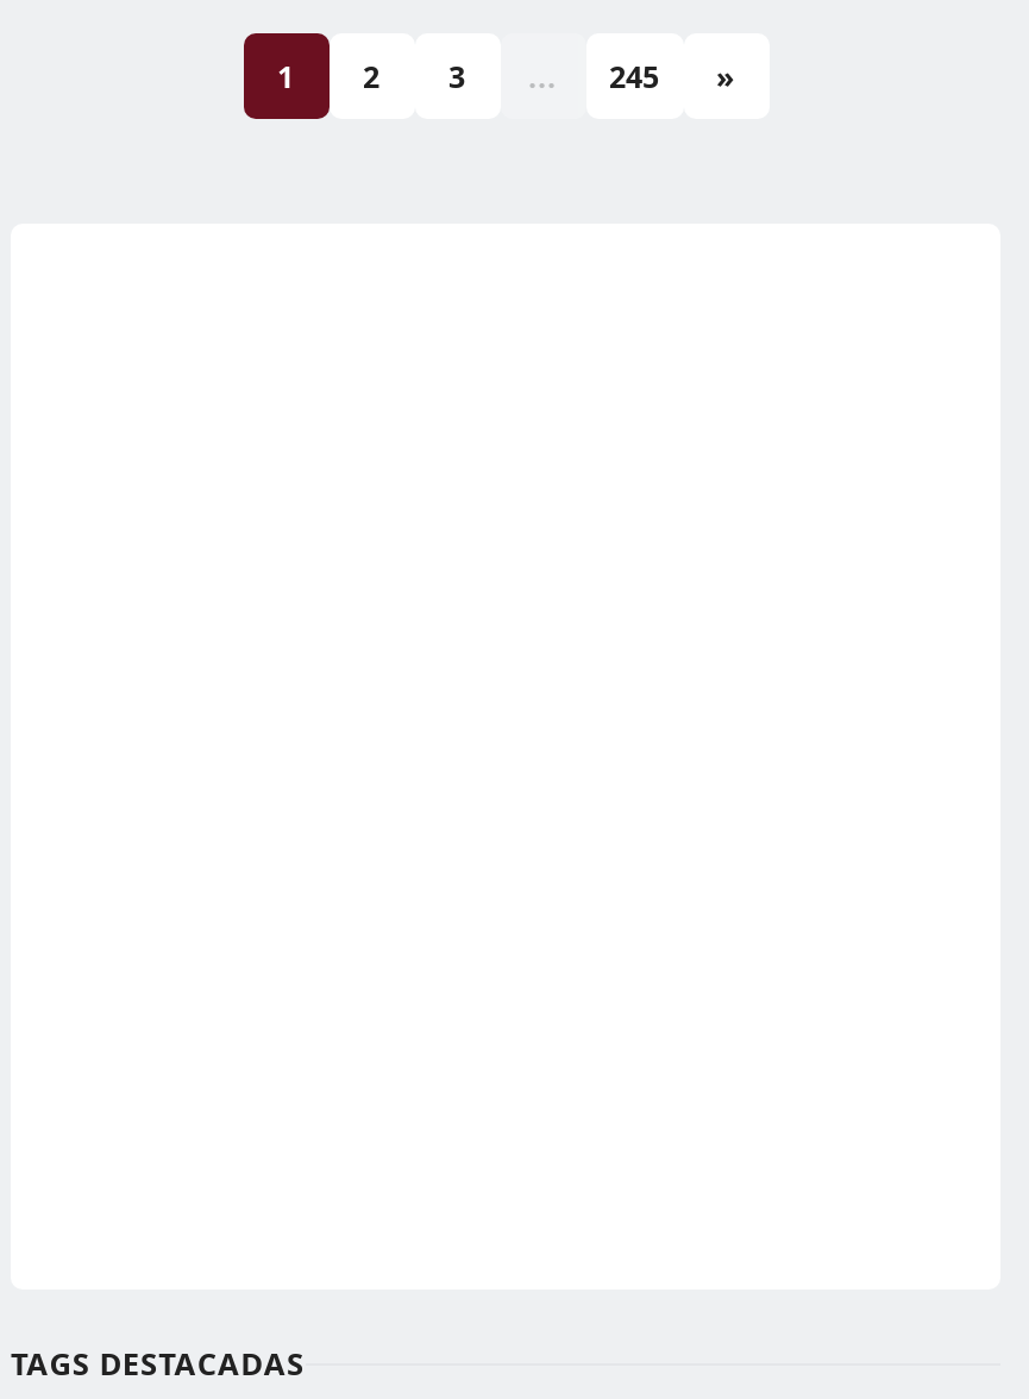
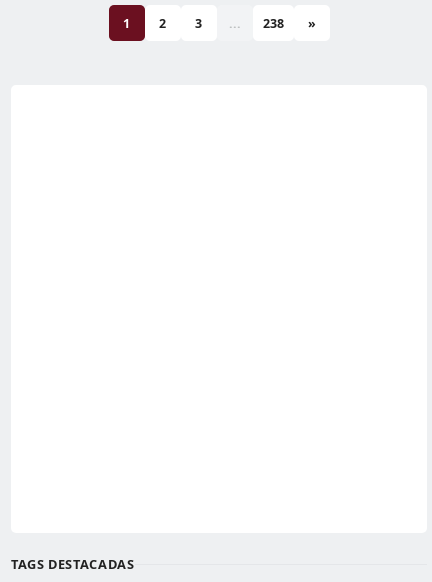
- 245
+ 238
